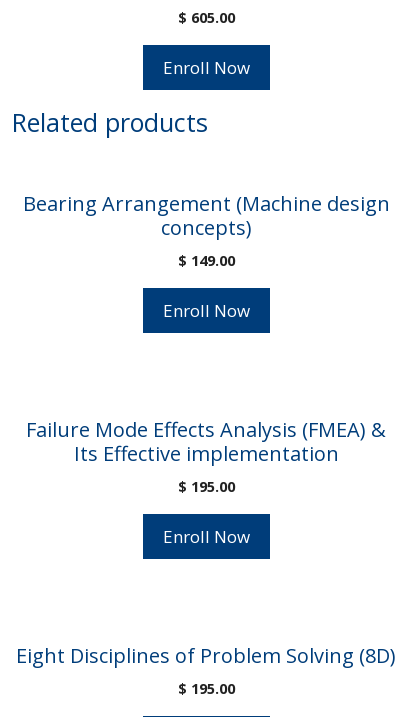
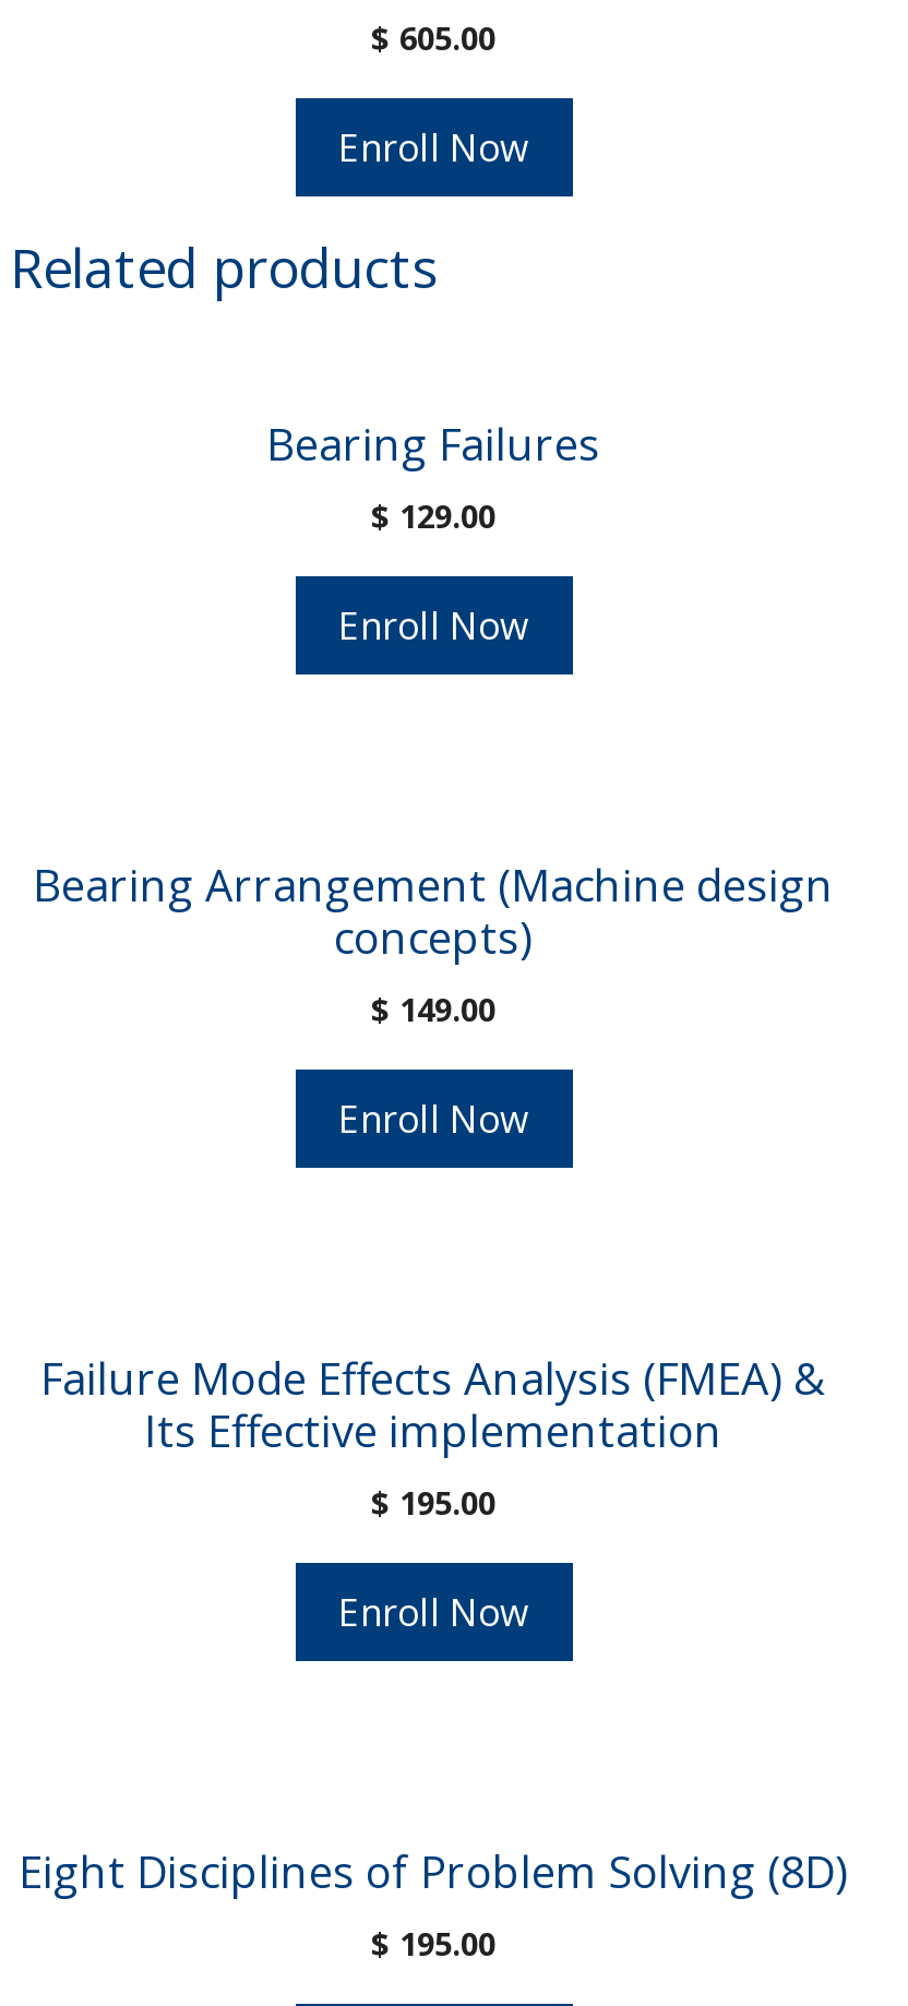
+ Bearing Failures
+ $129.00
+ Enroll Now
